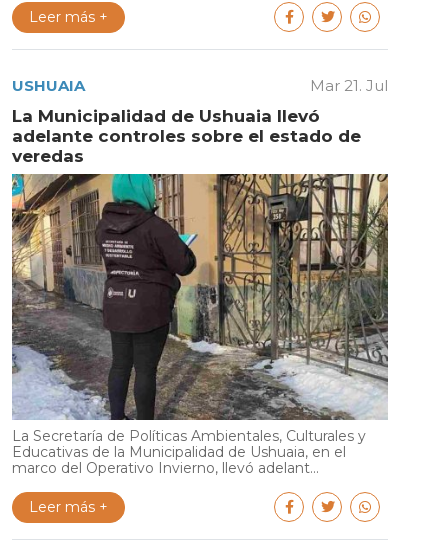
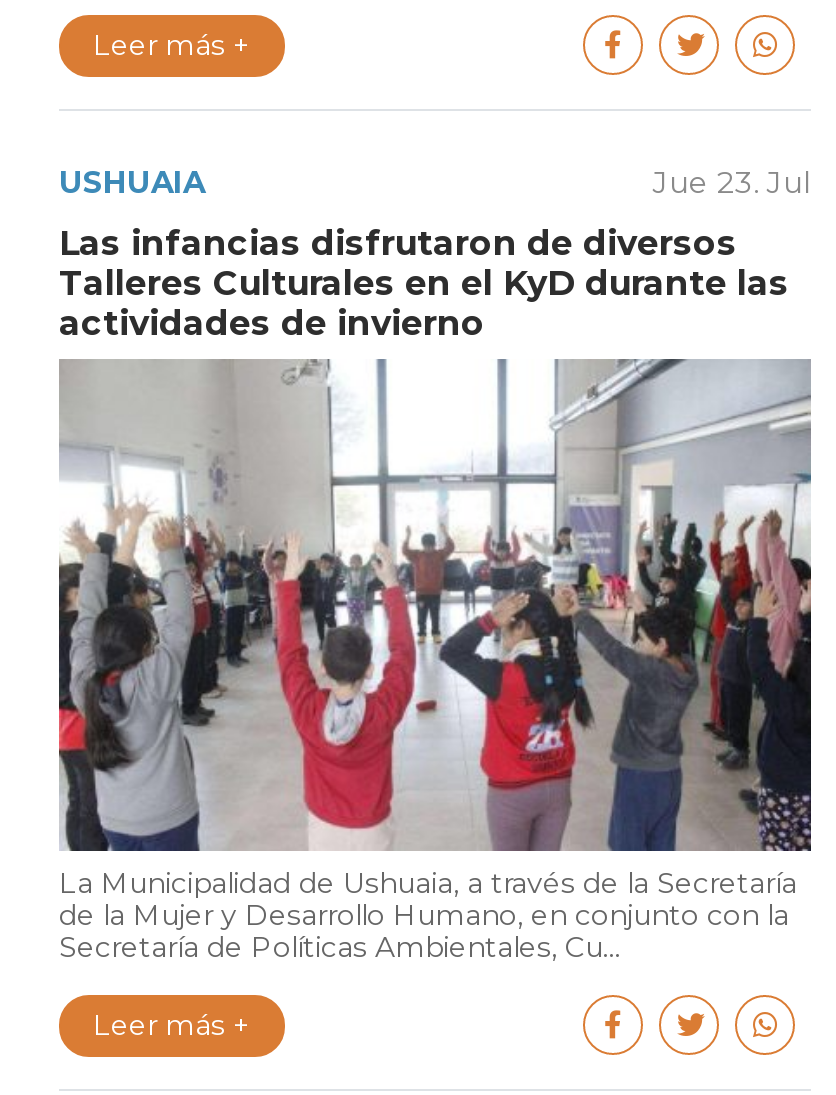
- Mar 21. Jul
+ Jue 23. Jul

- La Municipalidad de Ushuaia llevó
- adelante controles sobre el estado de
- veredas
+ Las infancias disfrutaron de diversos
+ Talleres Culturales en el KyD durante las
+ actividades de invierno

- [image]
- La Secretaría de Políticas Ambientales, Culturales y
- Educativas de la Municipalidad de Ushuaia, en el
- marco del Operativo Invierno, llevó adelant...
+ [image]
+ La Municipalidad de Ushuaia, a través de la Secretaría
+ de la Mujer y Desarrollo Humano, en conjunto con la
+ Secretaría de Políticas Ambientales, Cu...
